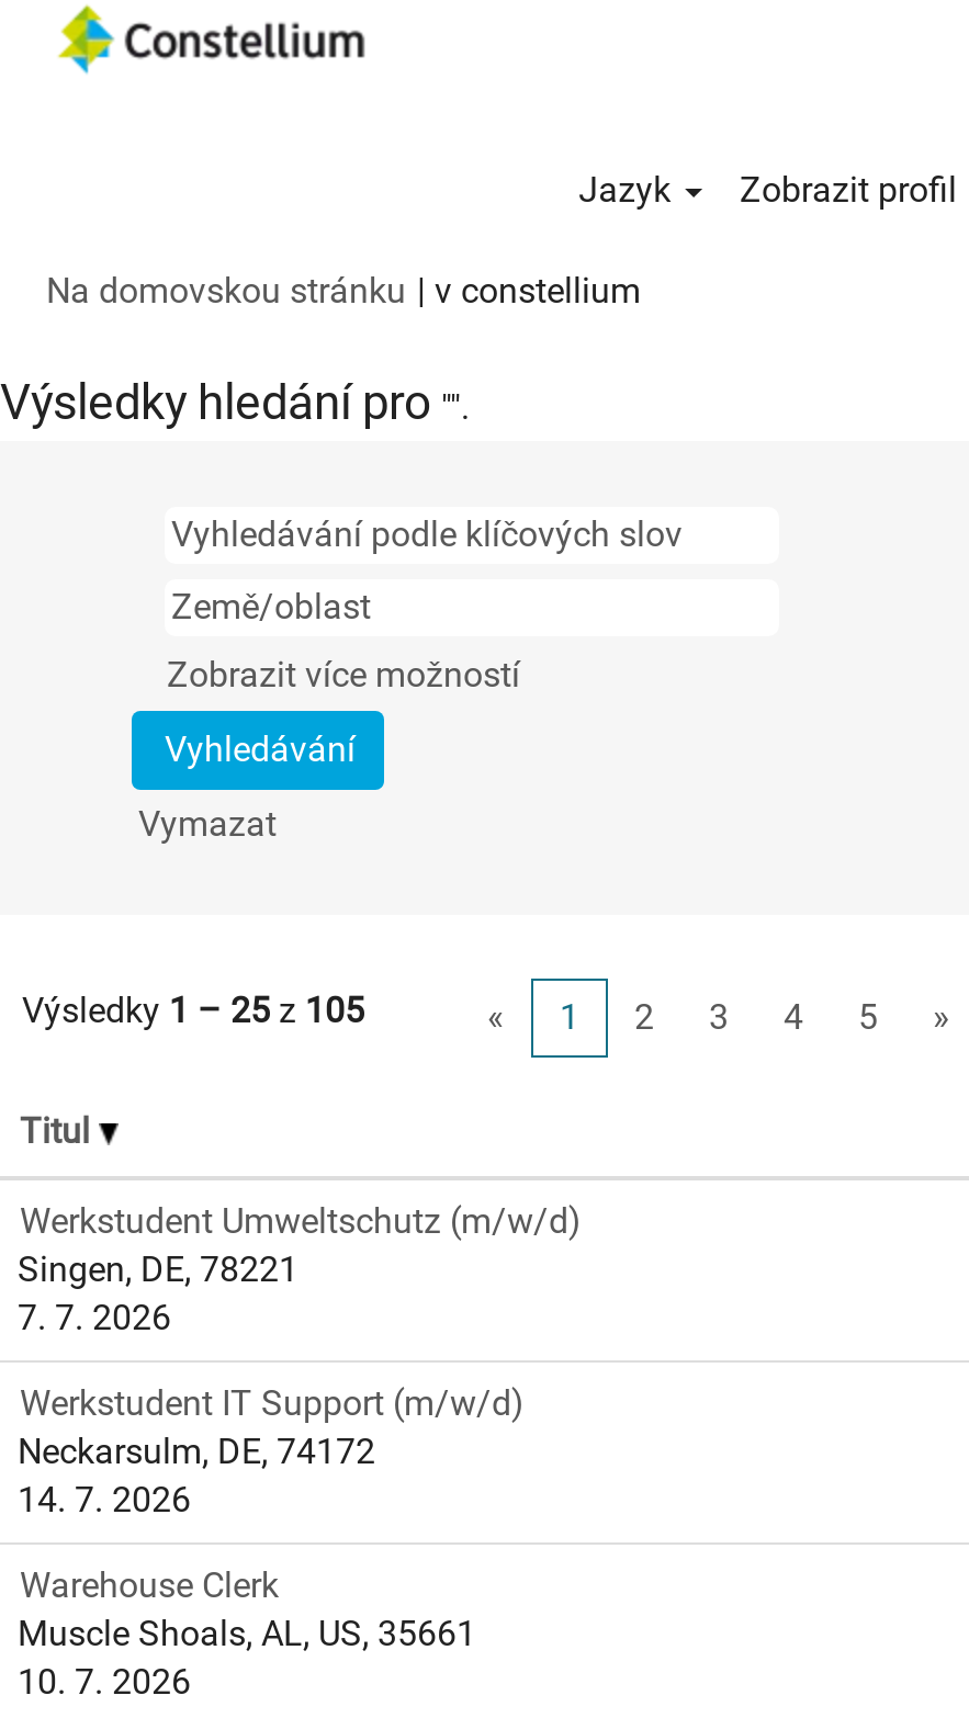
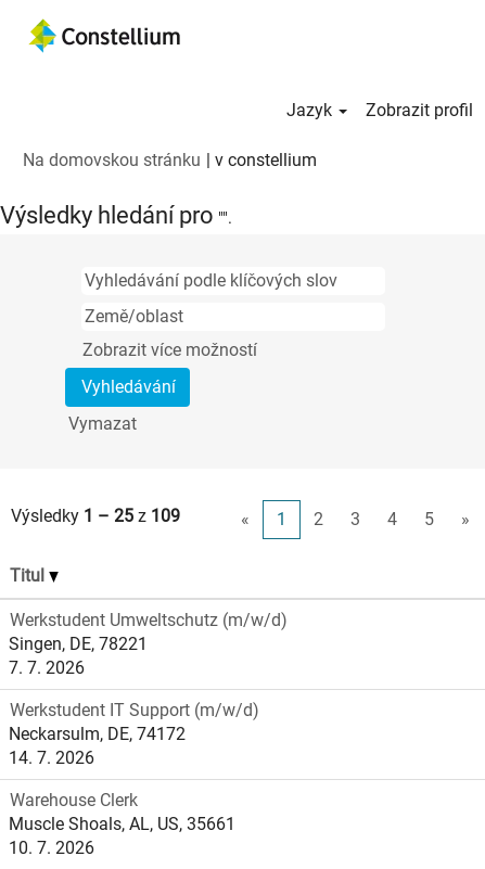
- Výsledky 1 – 25 z 105
+ Výsledky 1 – 25 z 109
